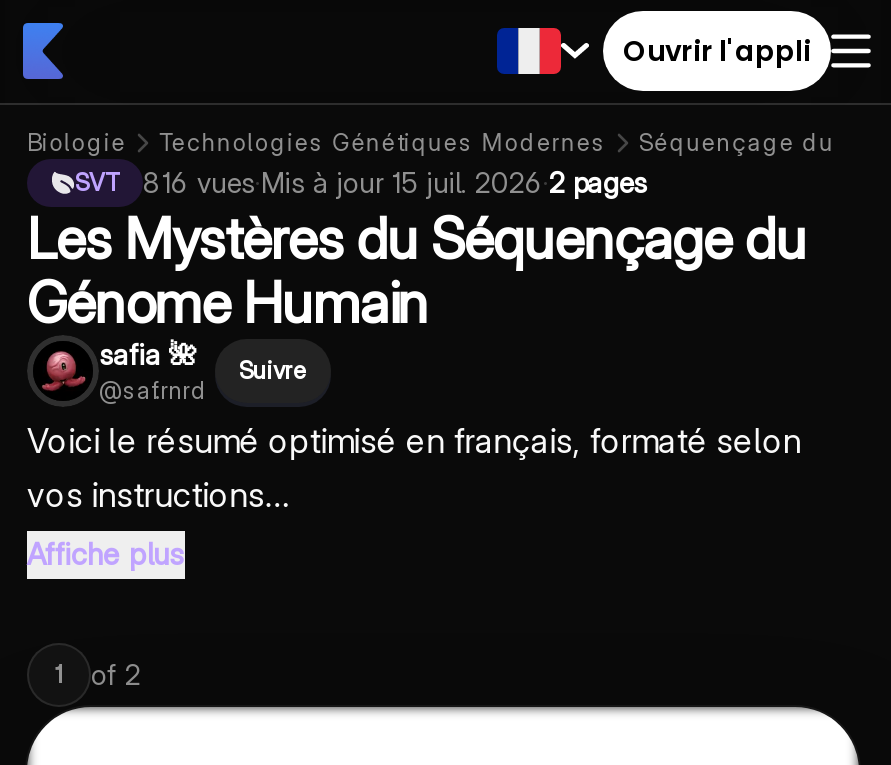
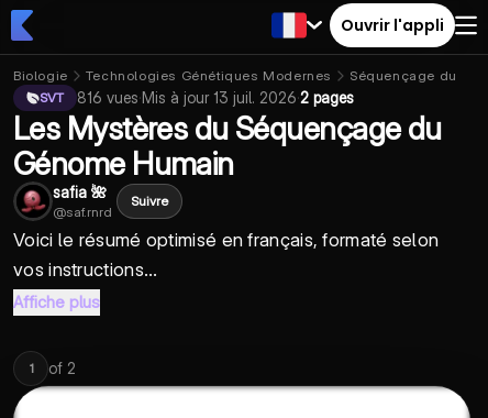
- 816 vues · Mis à jour 15 juil. 2026 · 2 pages
+ 816 vues · Mis à jour 13 juil. 2026 · 2 pages
